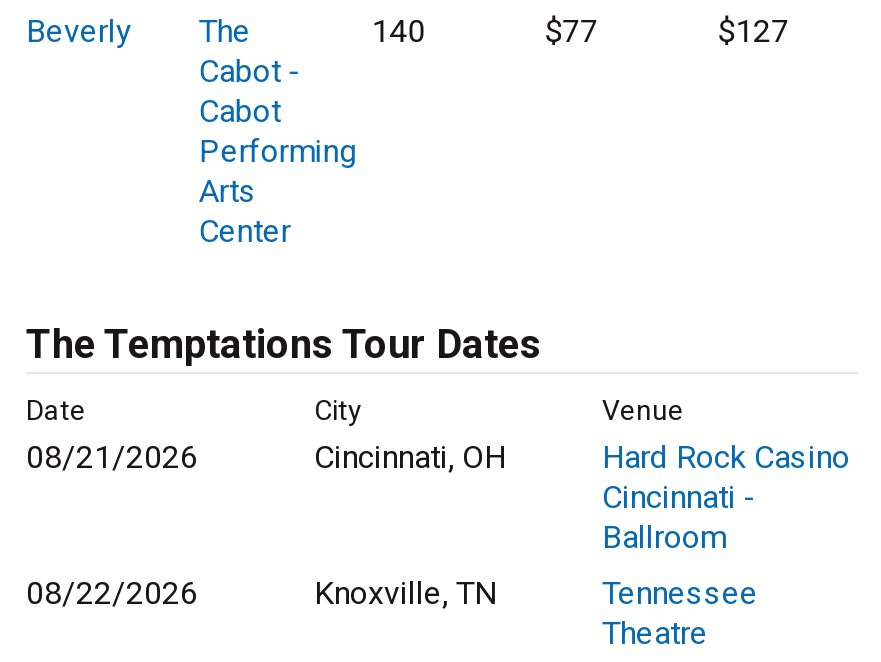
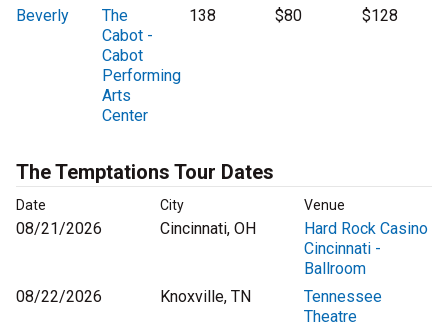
- 140
+ 138

- $77
+ $80

- $127
+ $128
